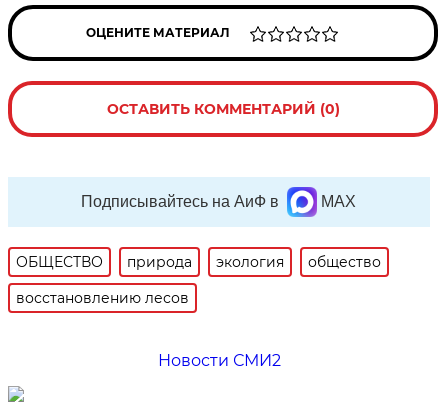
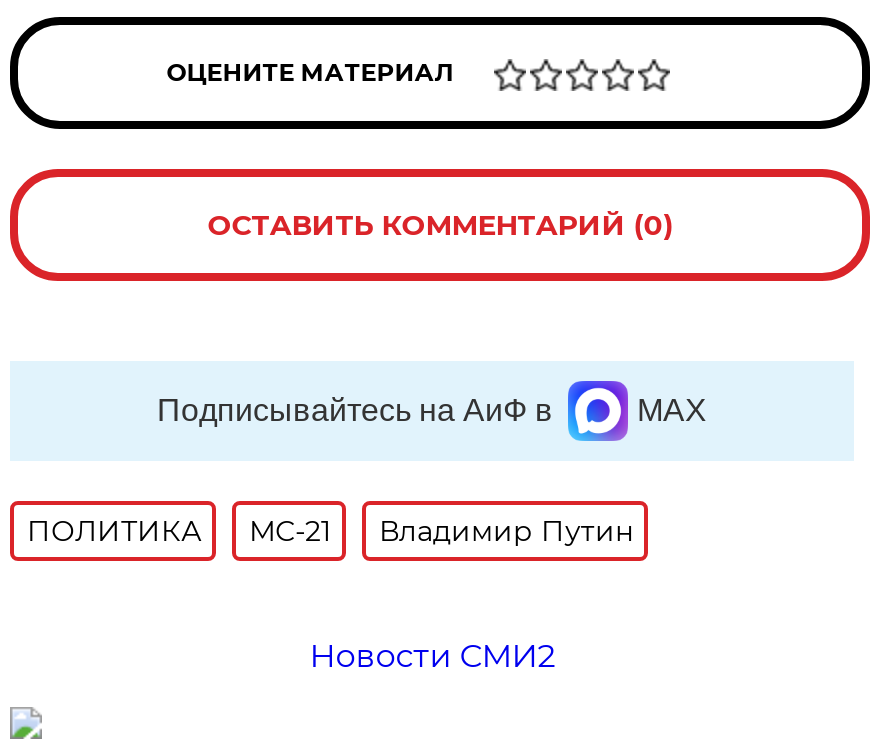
- ОБЩЕСТВО
- природа
- экология
- общество
- восстановлению лесов
+ ПОЛИТИКА
+ МС-21
+ Владимир Путин
